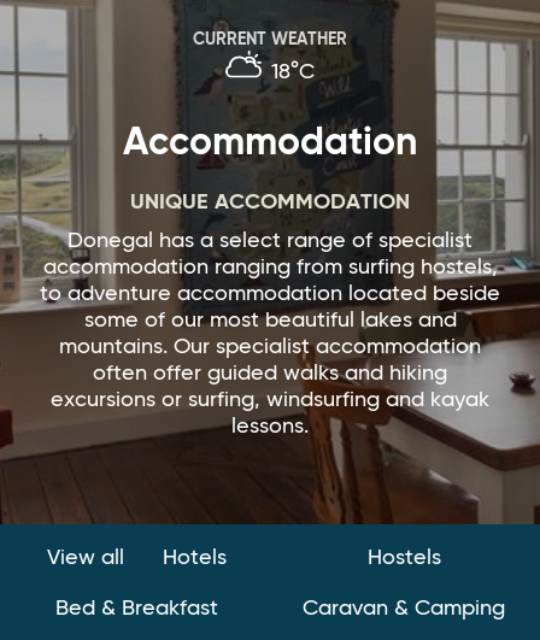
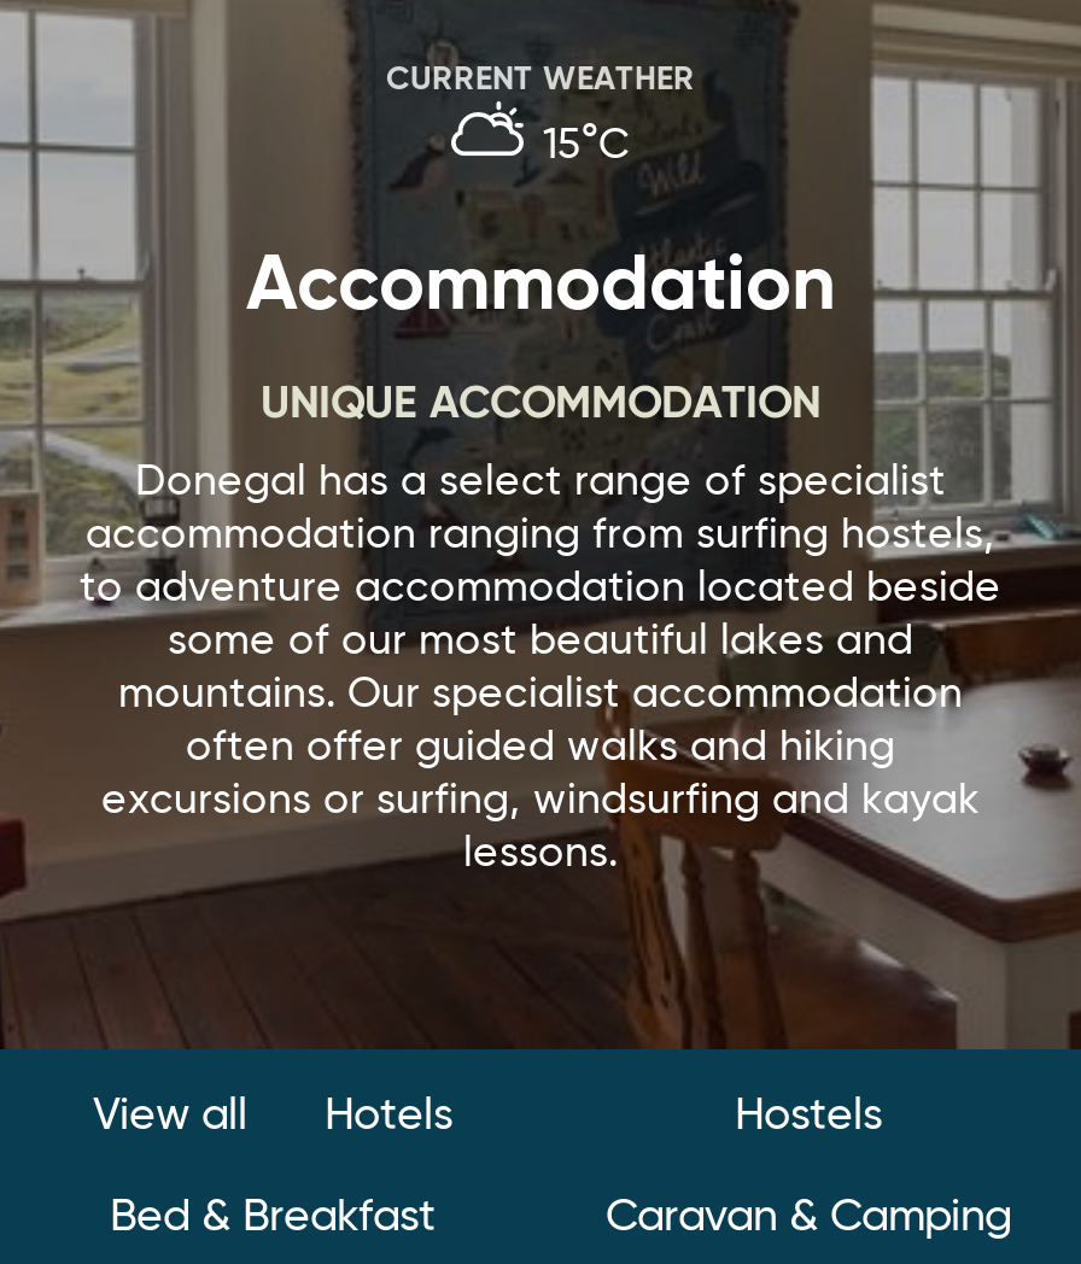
- 18°C
+ 15°C
